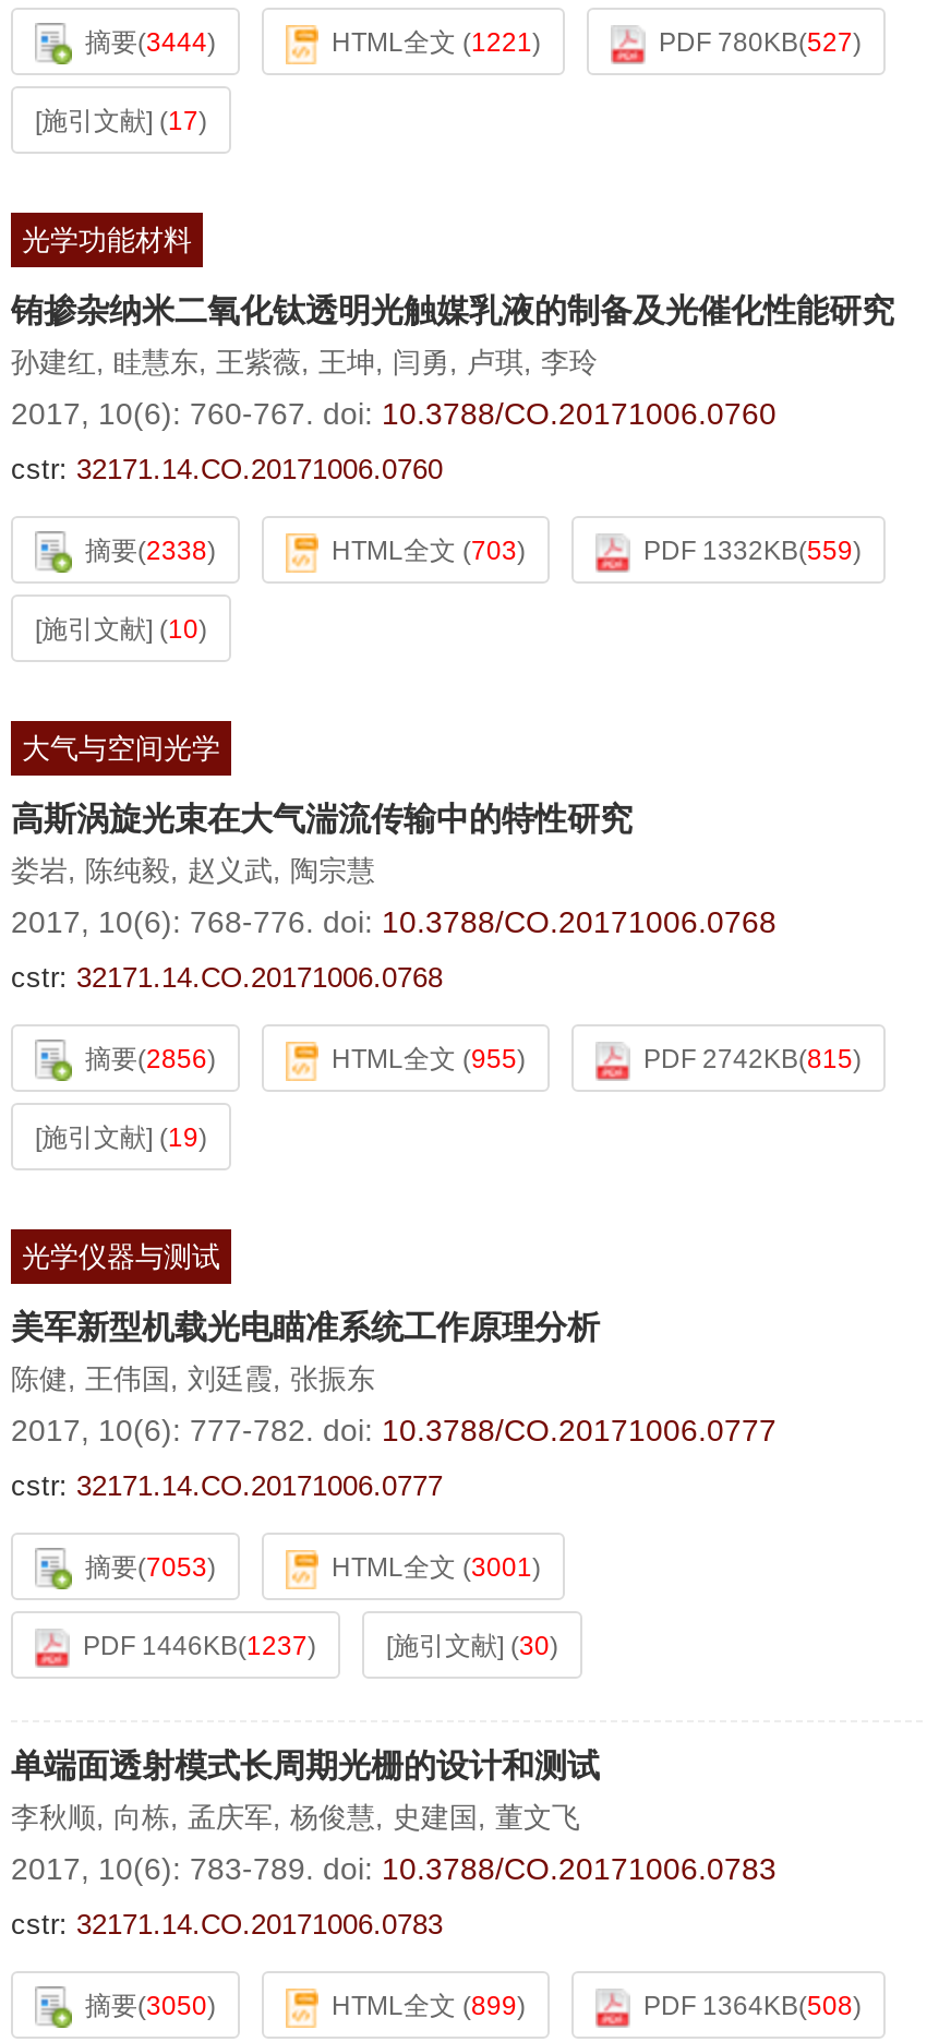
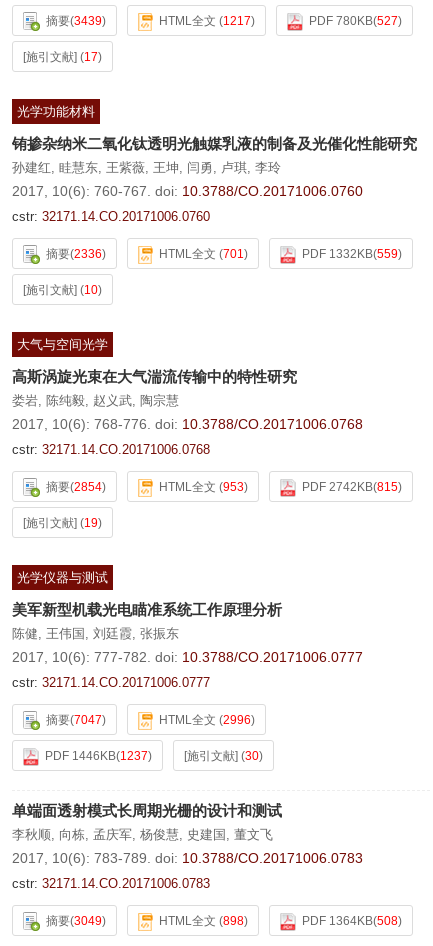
- 摘要(3444)
+ 摘要(3439)

- HTML全文(1221)
+ HTML全文(1217)

- 摘要(2338)
+ 摘要(2336)

- HTML全文(703)
+ HTML全文(701)

- 摘要(2856)
+ 摘要(2854)

- HTML全文(955)
+ HTML全文(953)

- 摘要(7053)
+ 摘要(7047)

- HTML全文(3001)
+ HTML全文(2996)

- 摘要(3050)
+ 摘要(3049)

- HTML全文(899)
+ HTML全文(898)
